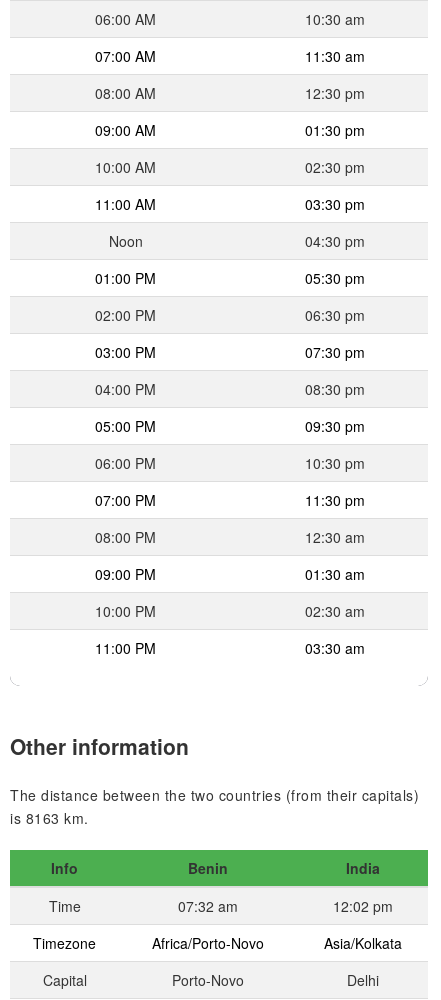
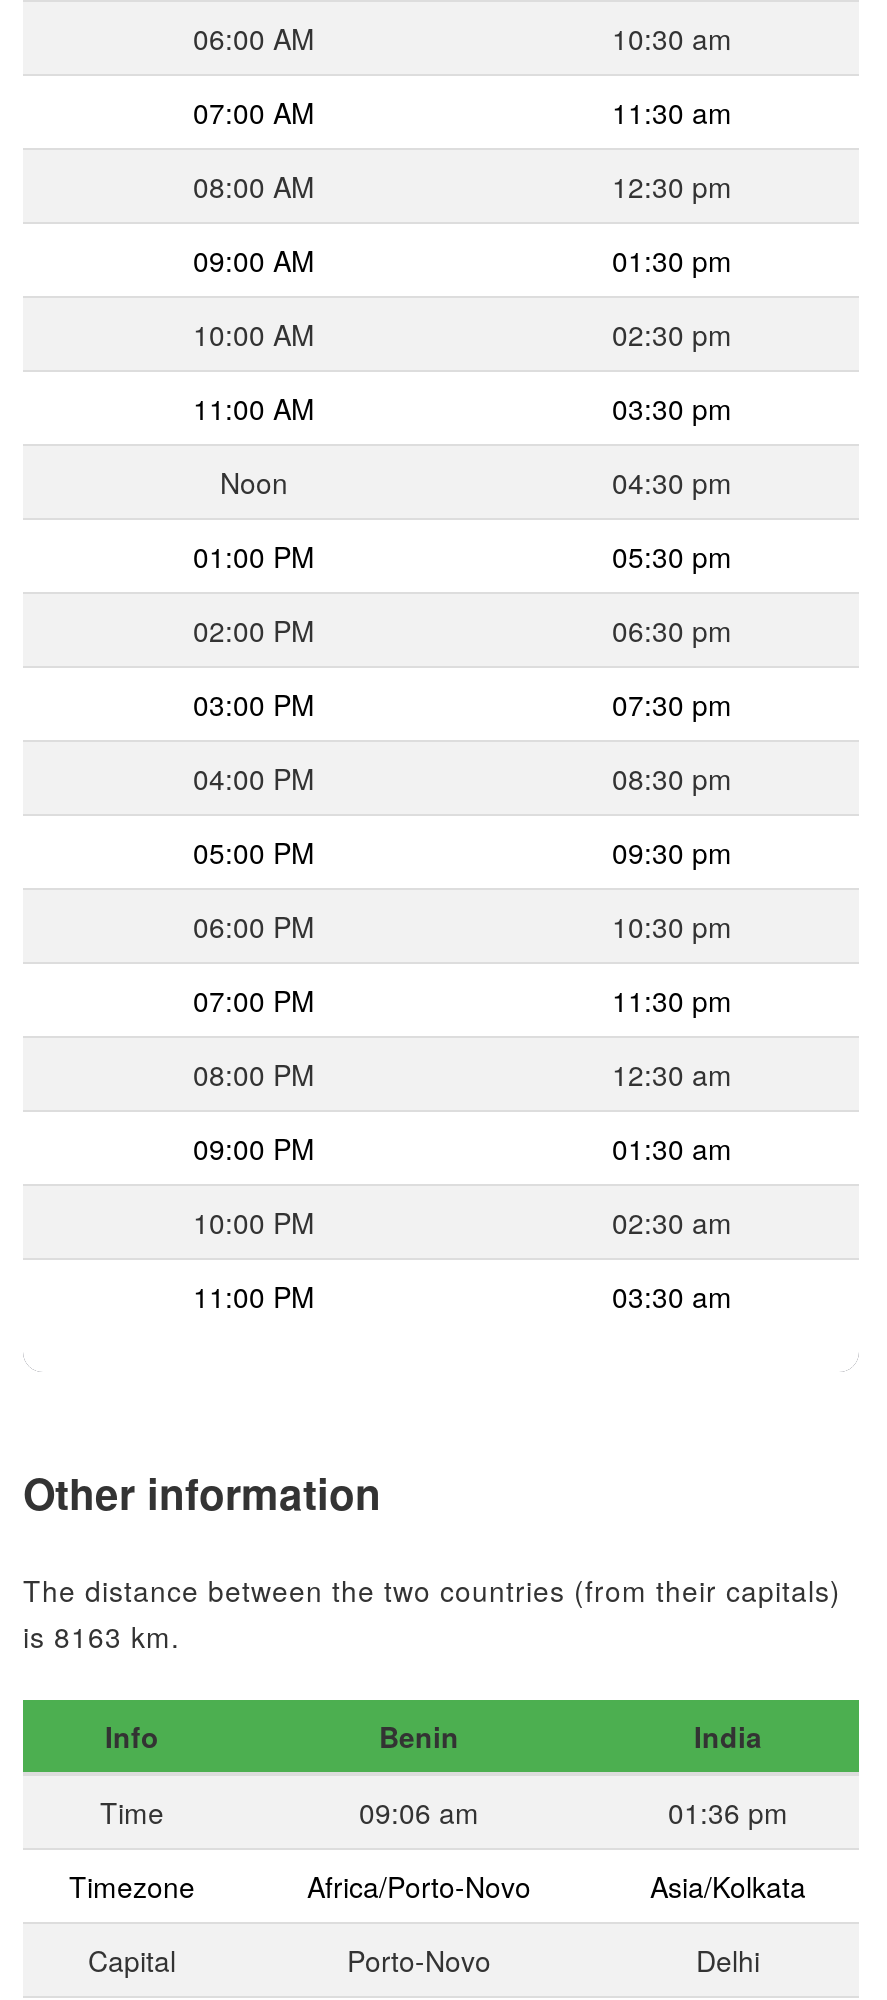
- 07:32 am
+ 09:06 am

- 12:02 pm
+ 01:36 pm
